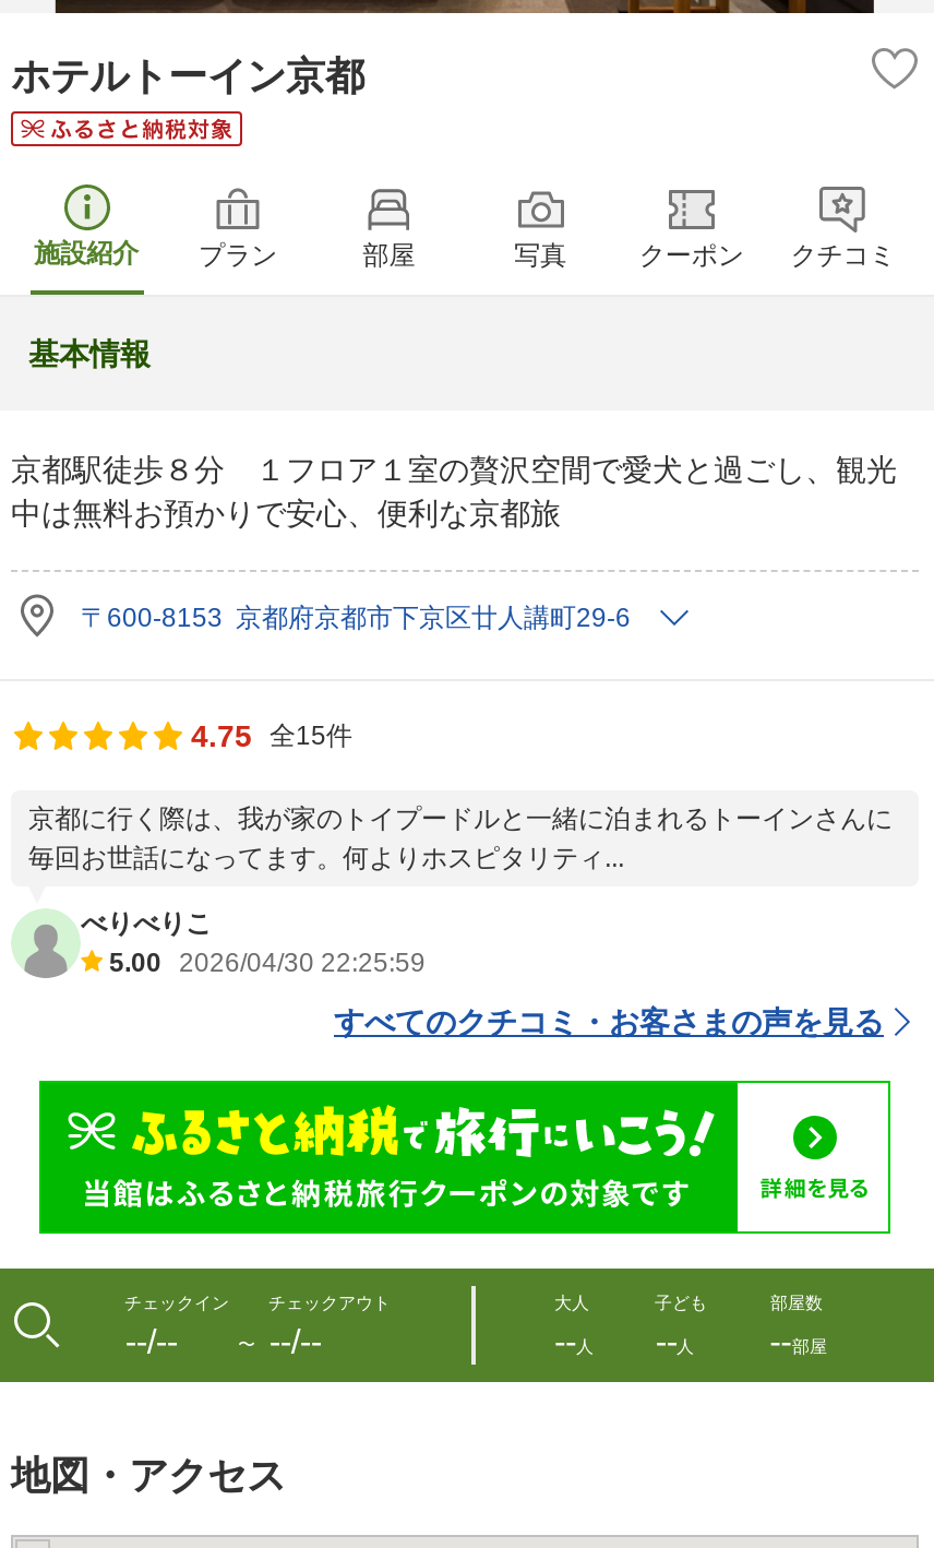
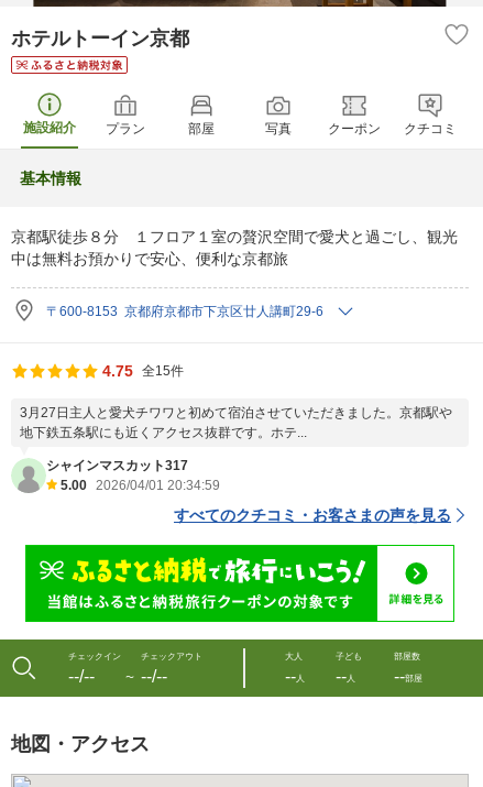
- 京都に行く際は、我が家のトイプードルと一緒に泊まれるトーインさんに
- 毎回お世話になってます。何よりホスピタリティ...
+ 3月27日主人と愛犬チワワと初めて宿泊させていただきました。京都駅や
+ 地下鉄五条駅にも近くアクセス抜群です。ホテ...

- べりべりこ
- 5.00 2026/04/30 22:25:59
+ シャインマスカット317
+ 5.00 2026/04/01 20:34:59
